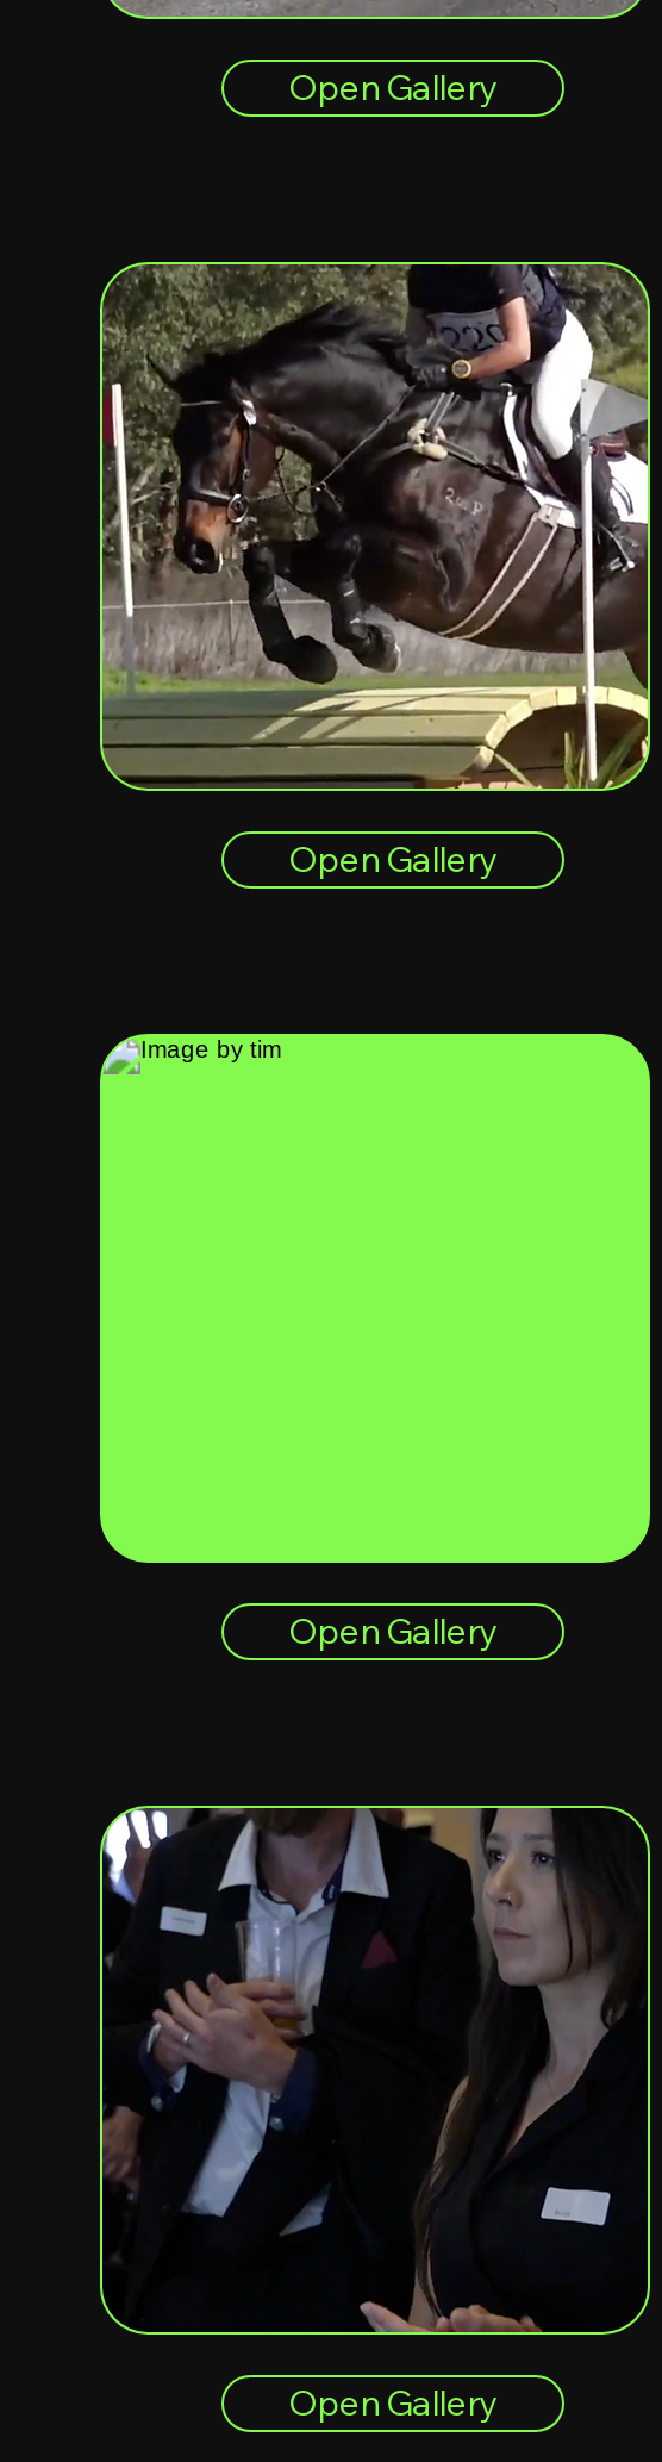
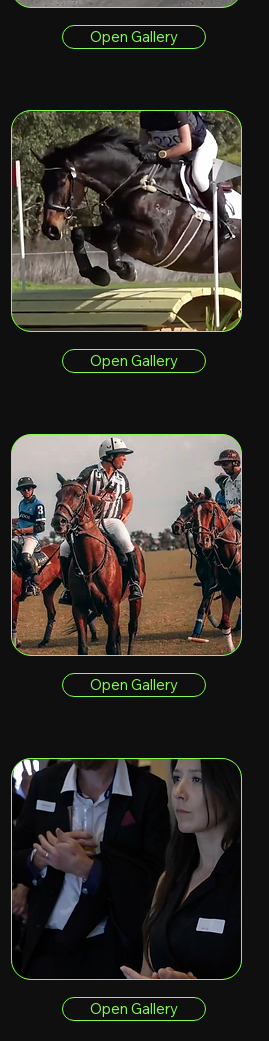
+ [image]
